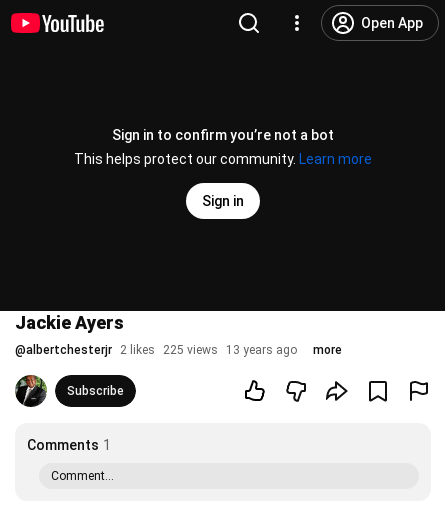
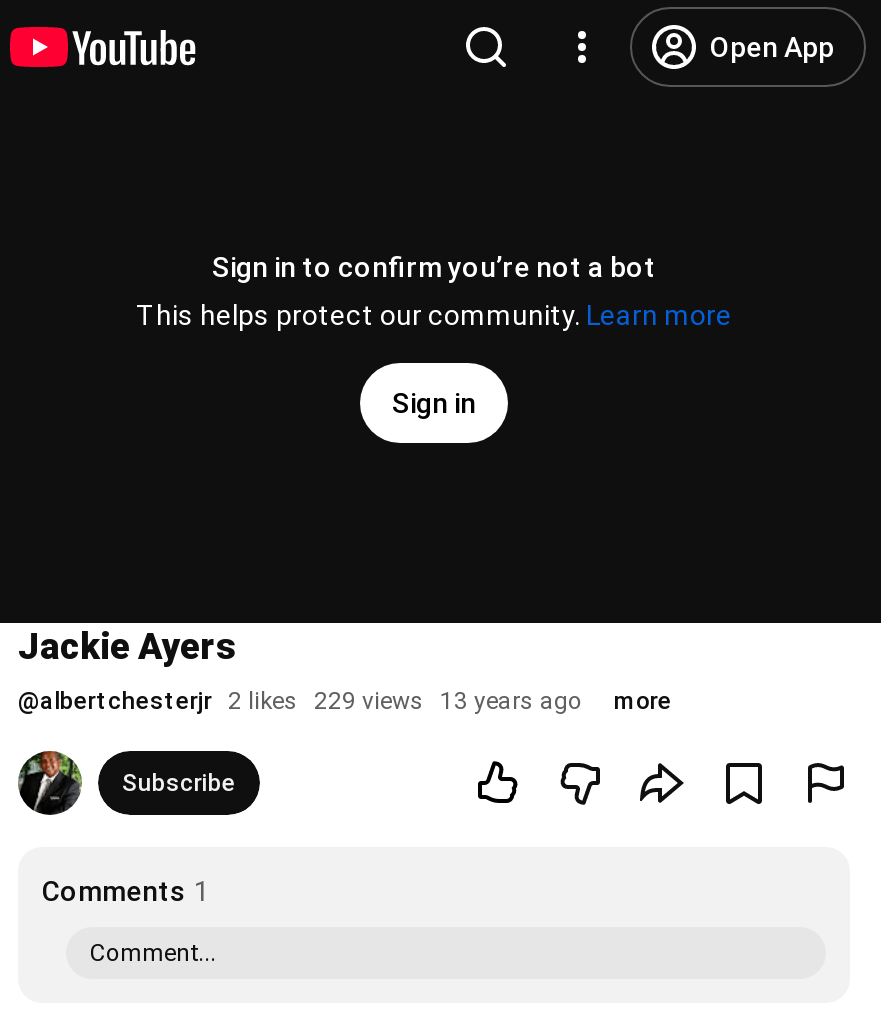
- @albertchesterjr 2 likes 225 views 13 years ago
+ @albertchesterjr 2 likes 229 views 13 years ago
